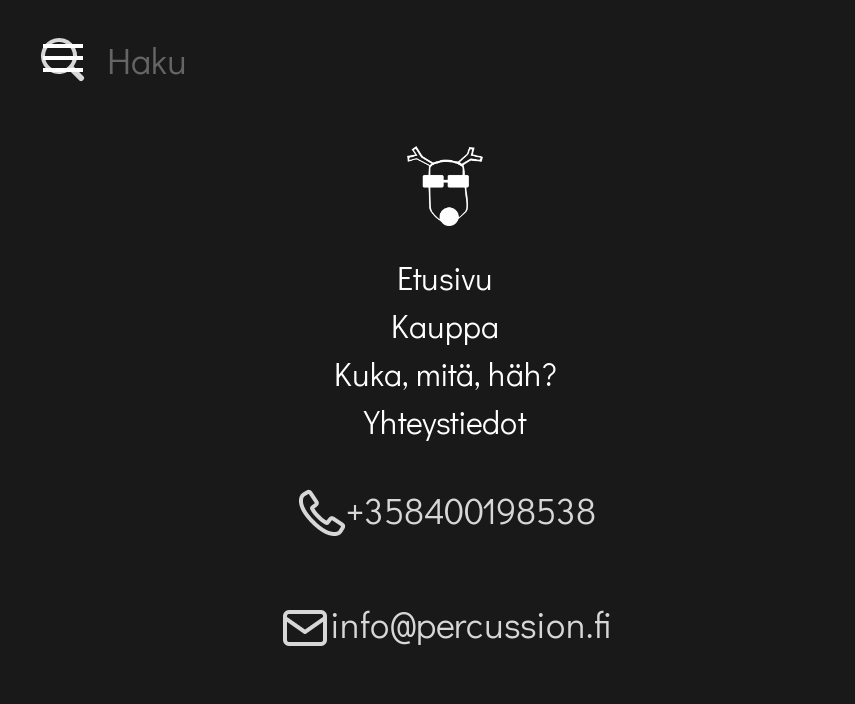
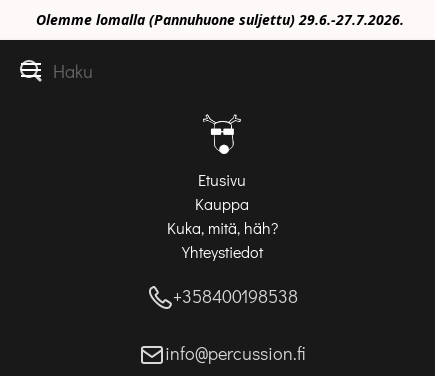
+ Olemme lomalla (Pannuhuone suljettu) 29.6.-27.7.2026.
